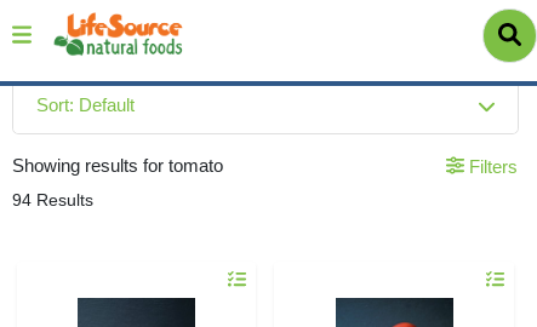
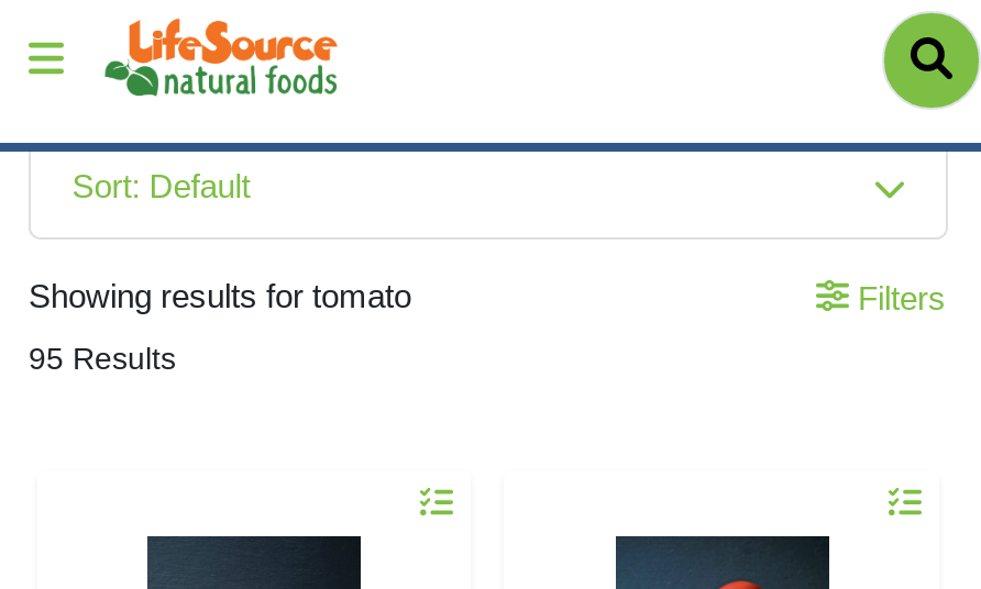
- 94 Results
+ 95 Results
